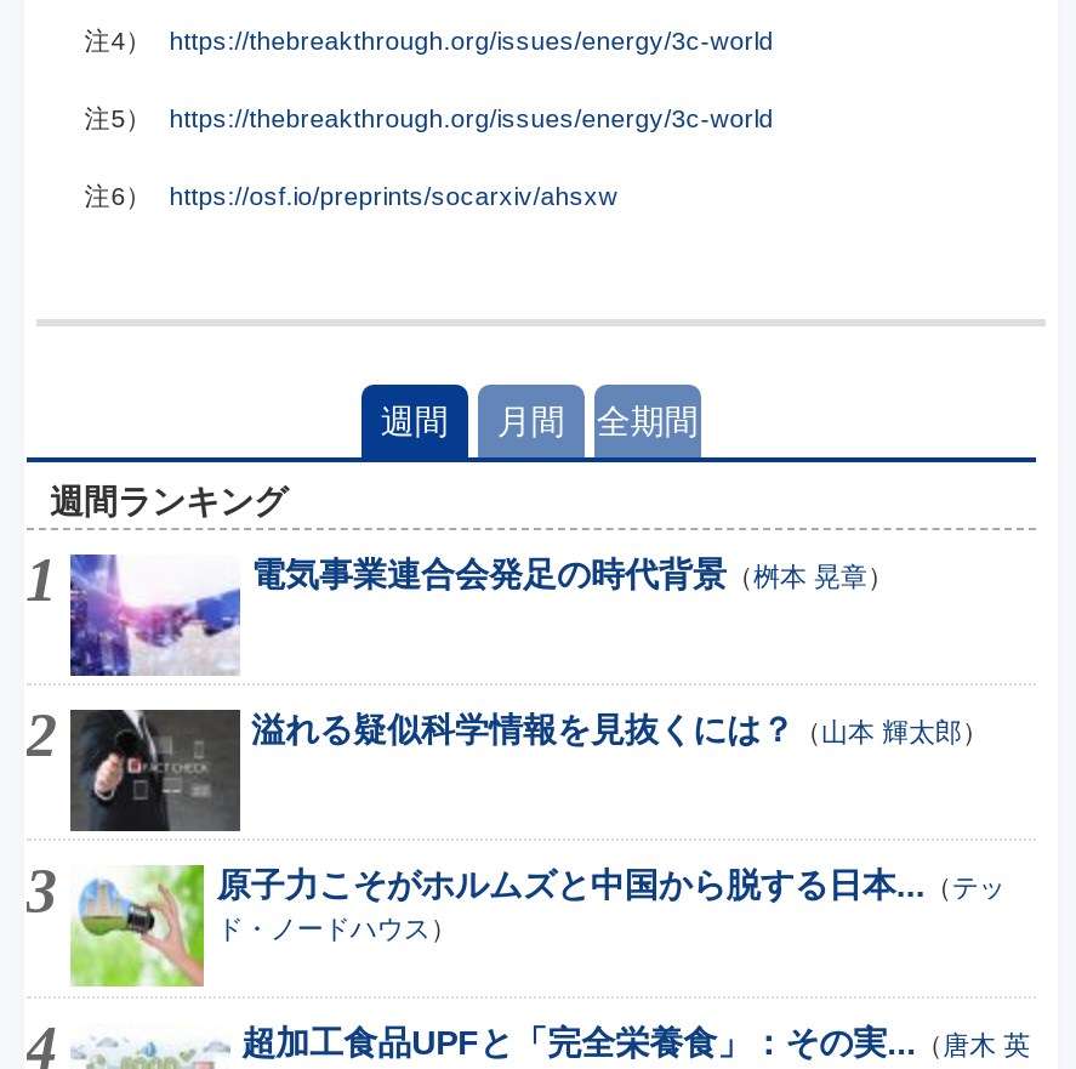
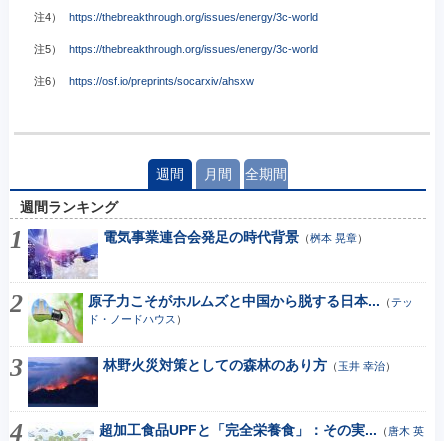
- [image]
- 溢れる疑似科学情報を見抜くには？（山本 輝太郎）

moved up: [image] | 原子力こそがホルムズと中国から脱する日本...（テッ | ド・ノードハウス）

+ [image]
+ 林野火災対策としての森林のあり方（玉井 幸治）
